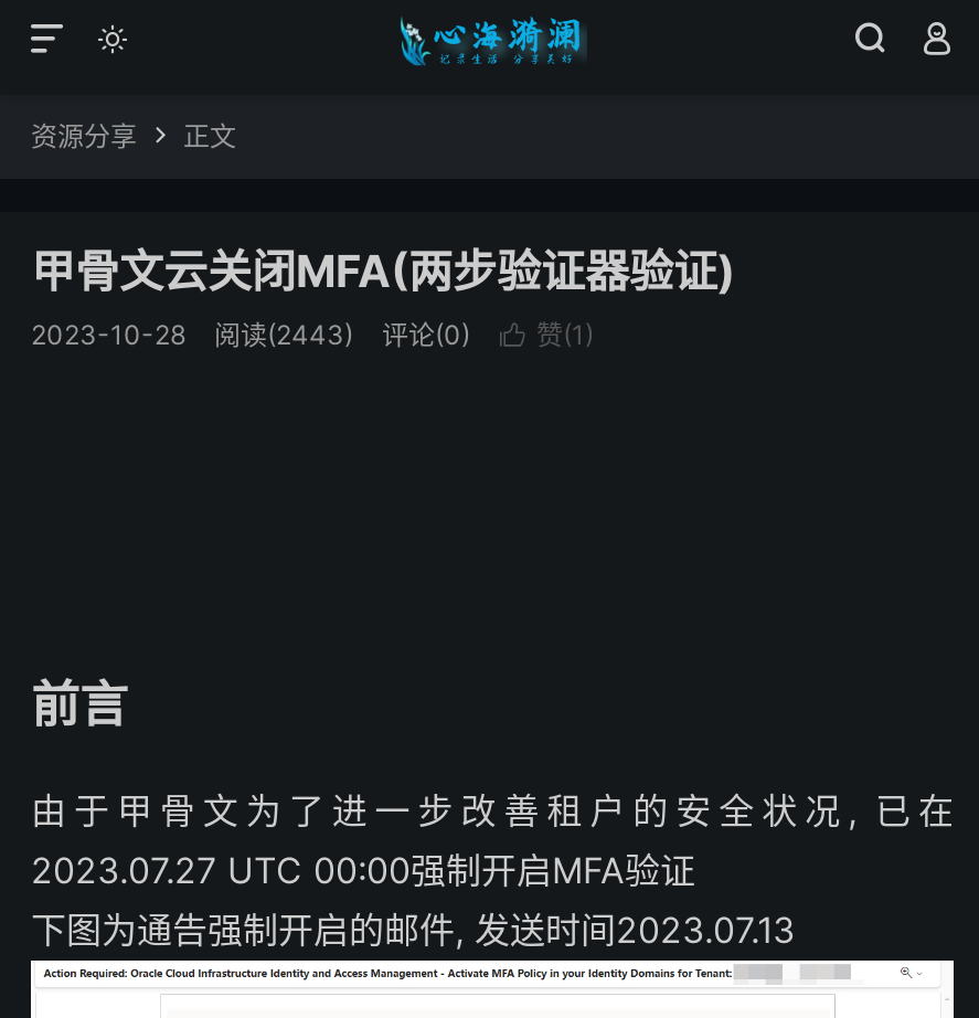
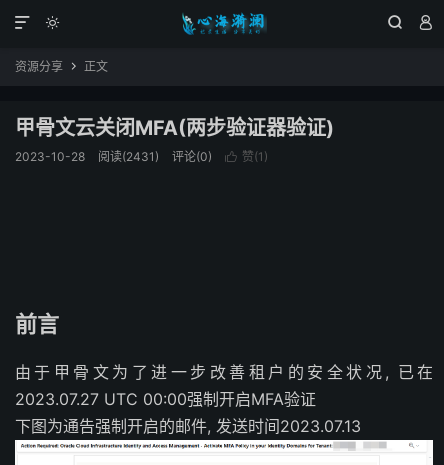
- 阅读(2443)
+ 阅读(2431)
